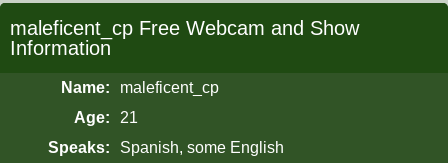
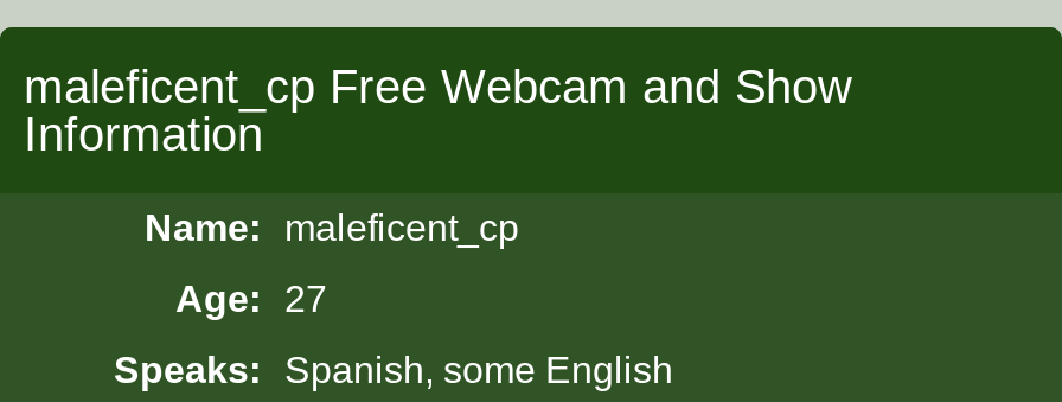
- Age: 21
+ Age: 27
